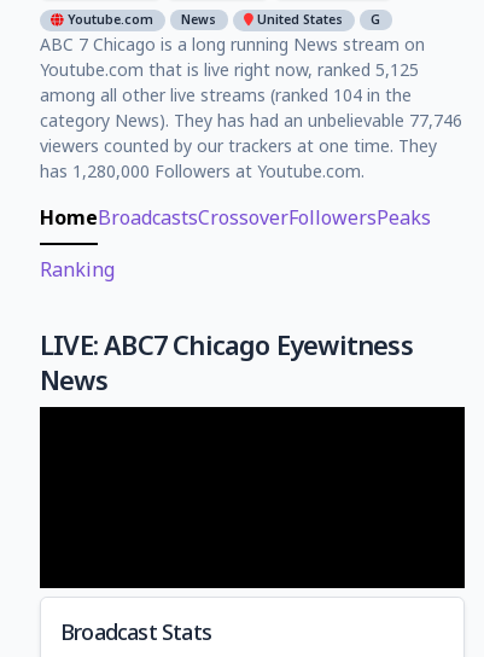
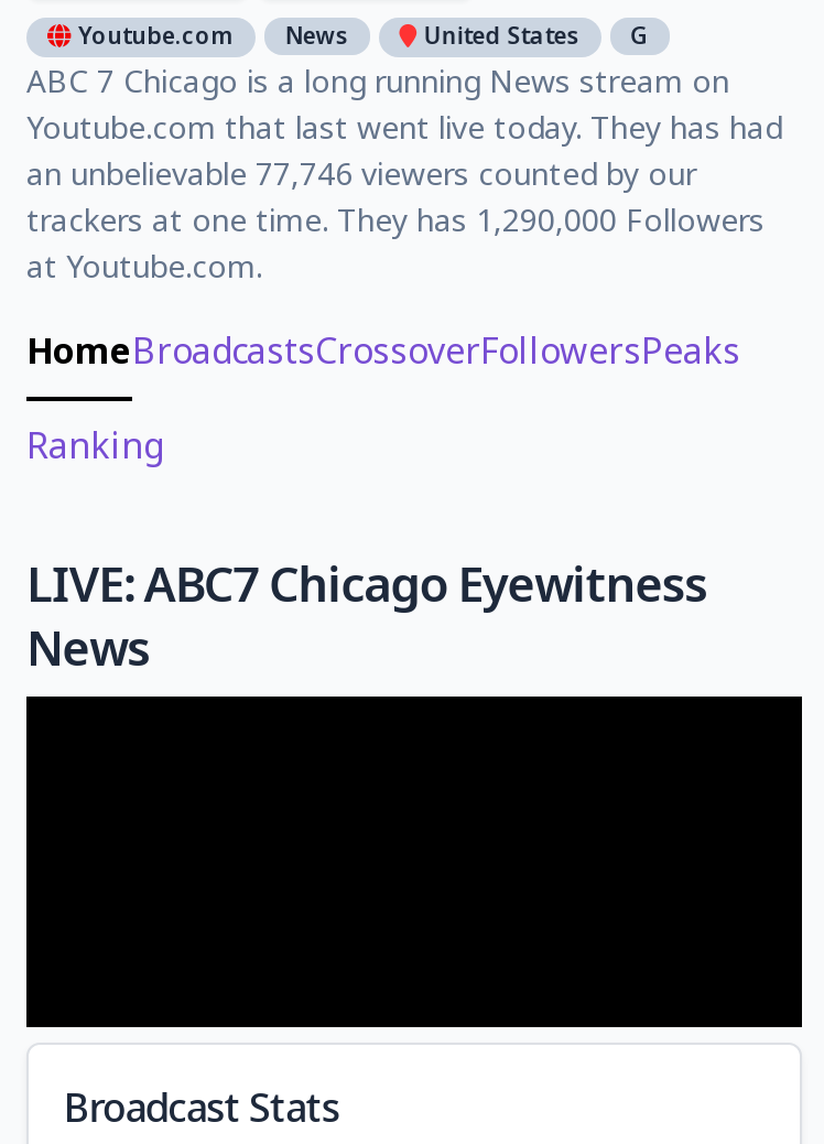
- Youtube.com that is live right now, ranked 5,125
- among all other live streams (ranked 104 in the
- category News). They has had an unbelievable 77,746
- viewers counted by our trackers at one time. They
- has 1,280,000 Followers at Youtube.com.
+ Youtube.com that last went live today. They has had
+ an unbelievable 77,746 viewers counted by our
+ trackers at one time. They has 1,290,000 Followers
+ at Youtube.com.
